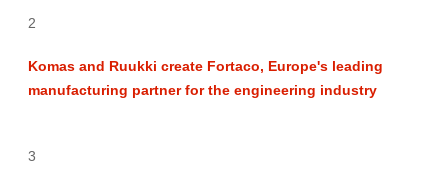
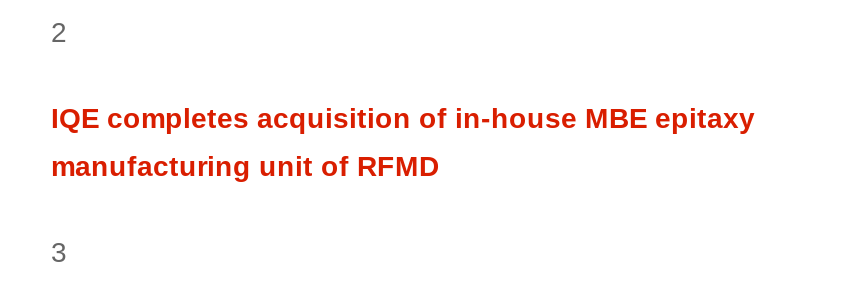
- Komas and Ruukki create Fortaco, Europe's leading
+ IQE completes acquisition of in-house MBE epitaxy

- manufacturing partner for the engineering industry
+ manufacturing unit of RFMD
